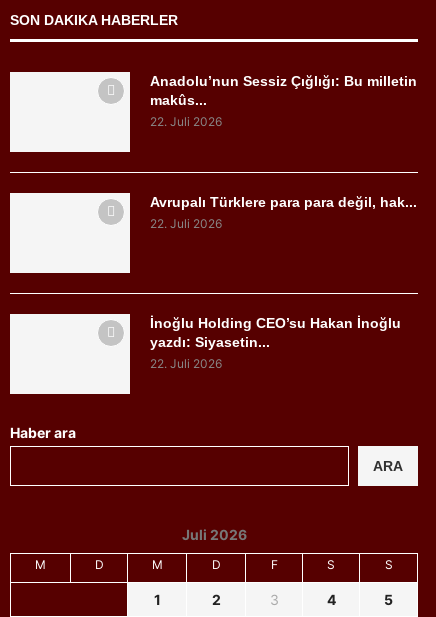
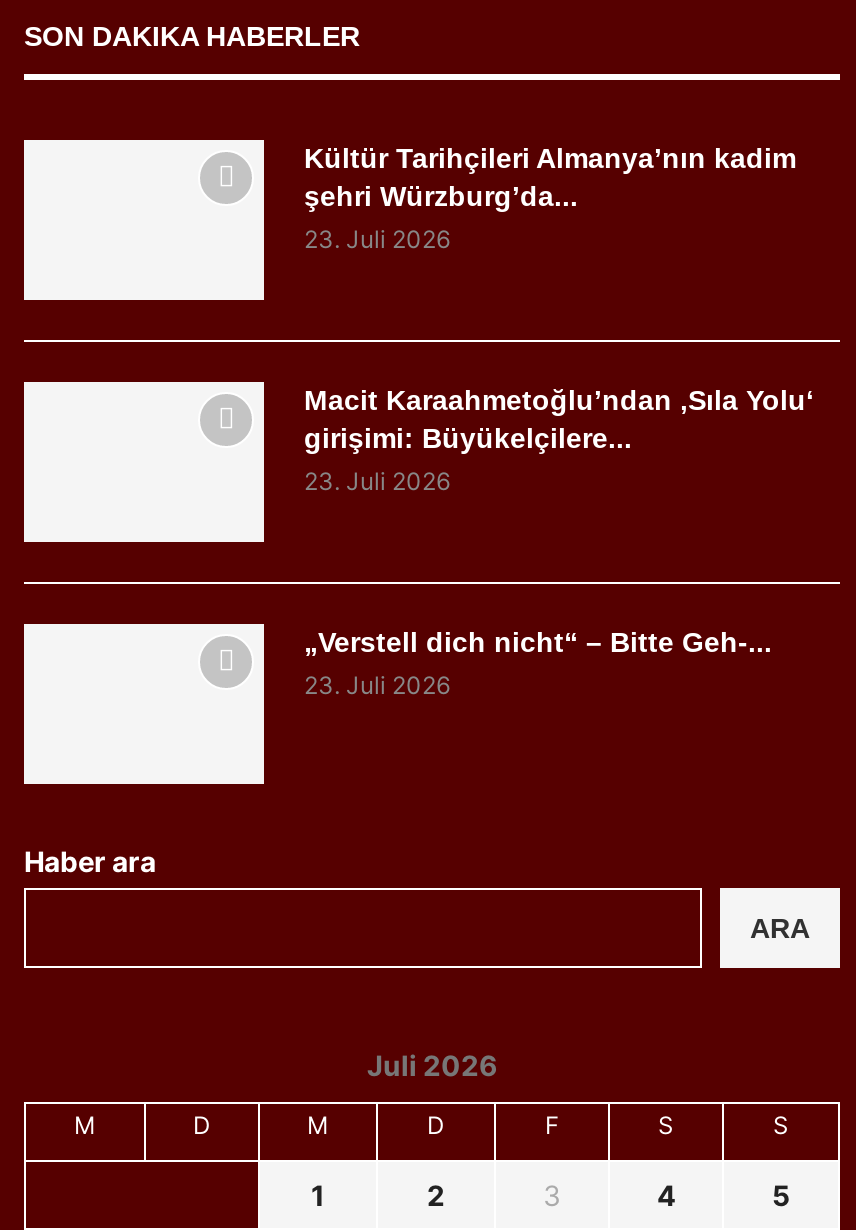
- Anadolu’nun Sessiz Çığlığı: Bu milletin
- makûs...
- 22. Juli 2026
+ Kültür Tarihçileri Almanya’nın kadim
+ şehri Würzburg’da...
+ 23. Juli 2026

- Avrupalı Türklere para para değil, hak...
- 22. Juli 2026
+ Macit Karaahmetoğlu’ndan ‚Sıla Yolu‘
+ girişimi: Büyükelçilere...
+ 23. Juli 2026

- İnoğlu Holding CEO’su Hakan İnoğlu
- yazdı: Siyasetin...
- 22. Juli 2026
+ „Verstell dich nicht“ – Bitte Geh-...
+ 23. Juli 2026
